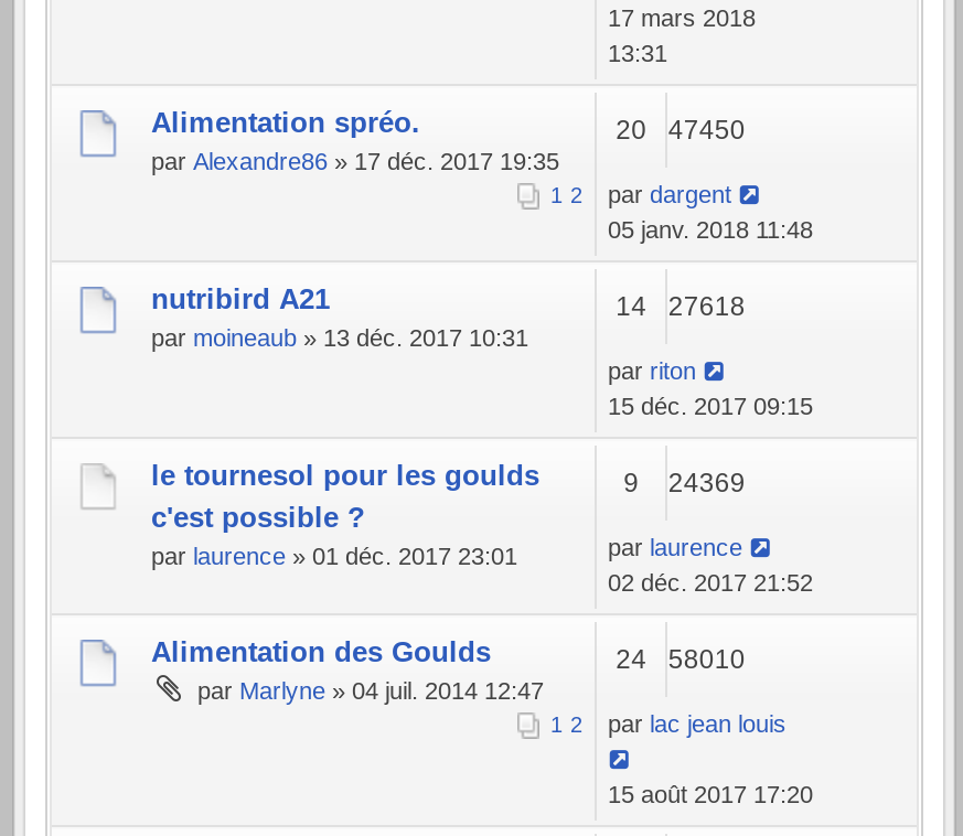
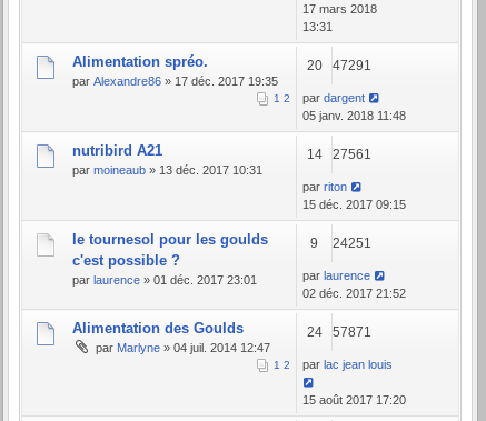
- 20 47450
+ 20 47291

- 14 27618
+ 14 27561

- 9 24369
+ 9 24251

- 24 58010
+ 24 57871
